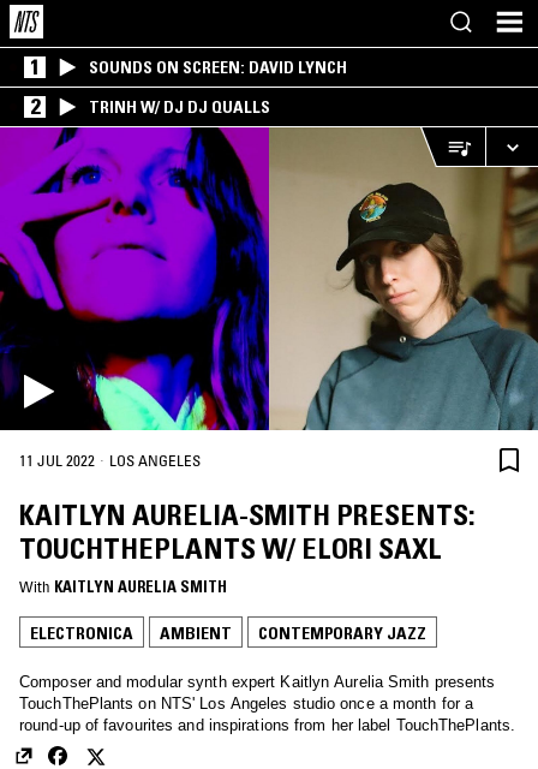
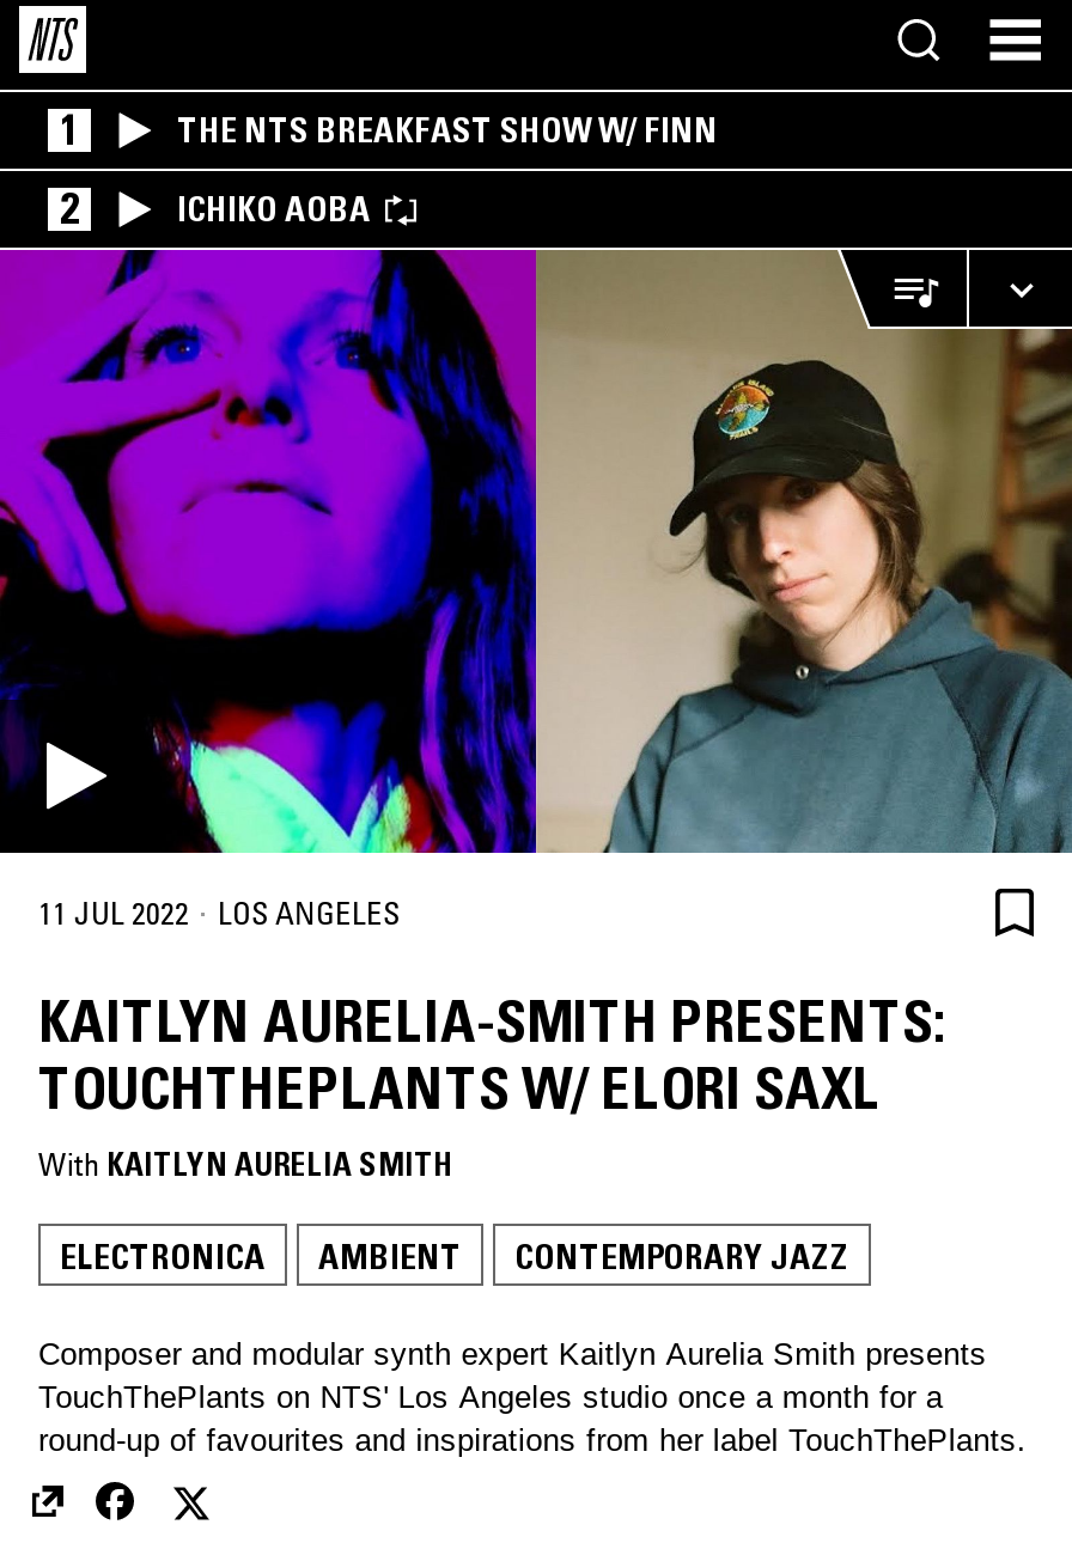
- SOUNDS ON SCREEN: DAVID LYNCH
+ THE NTS BREAKFAST SHOW W/ FINN

- TRINH W/ DJ DJ QUALLS
+ ICHIKO AOBA
